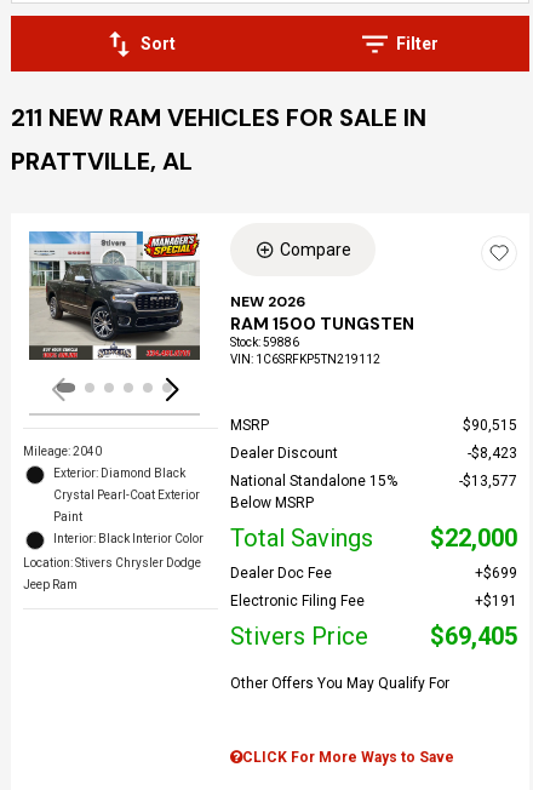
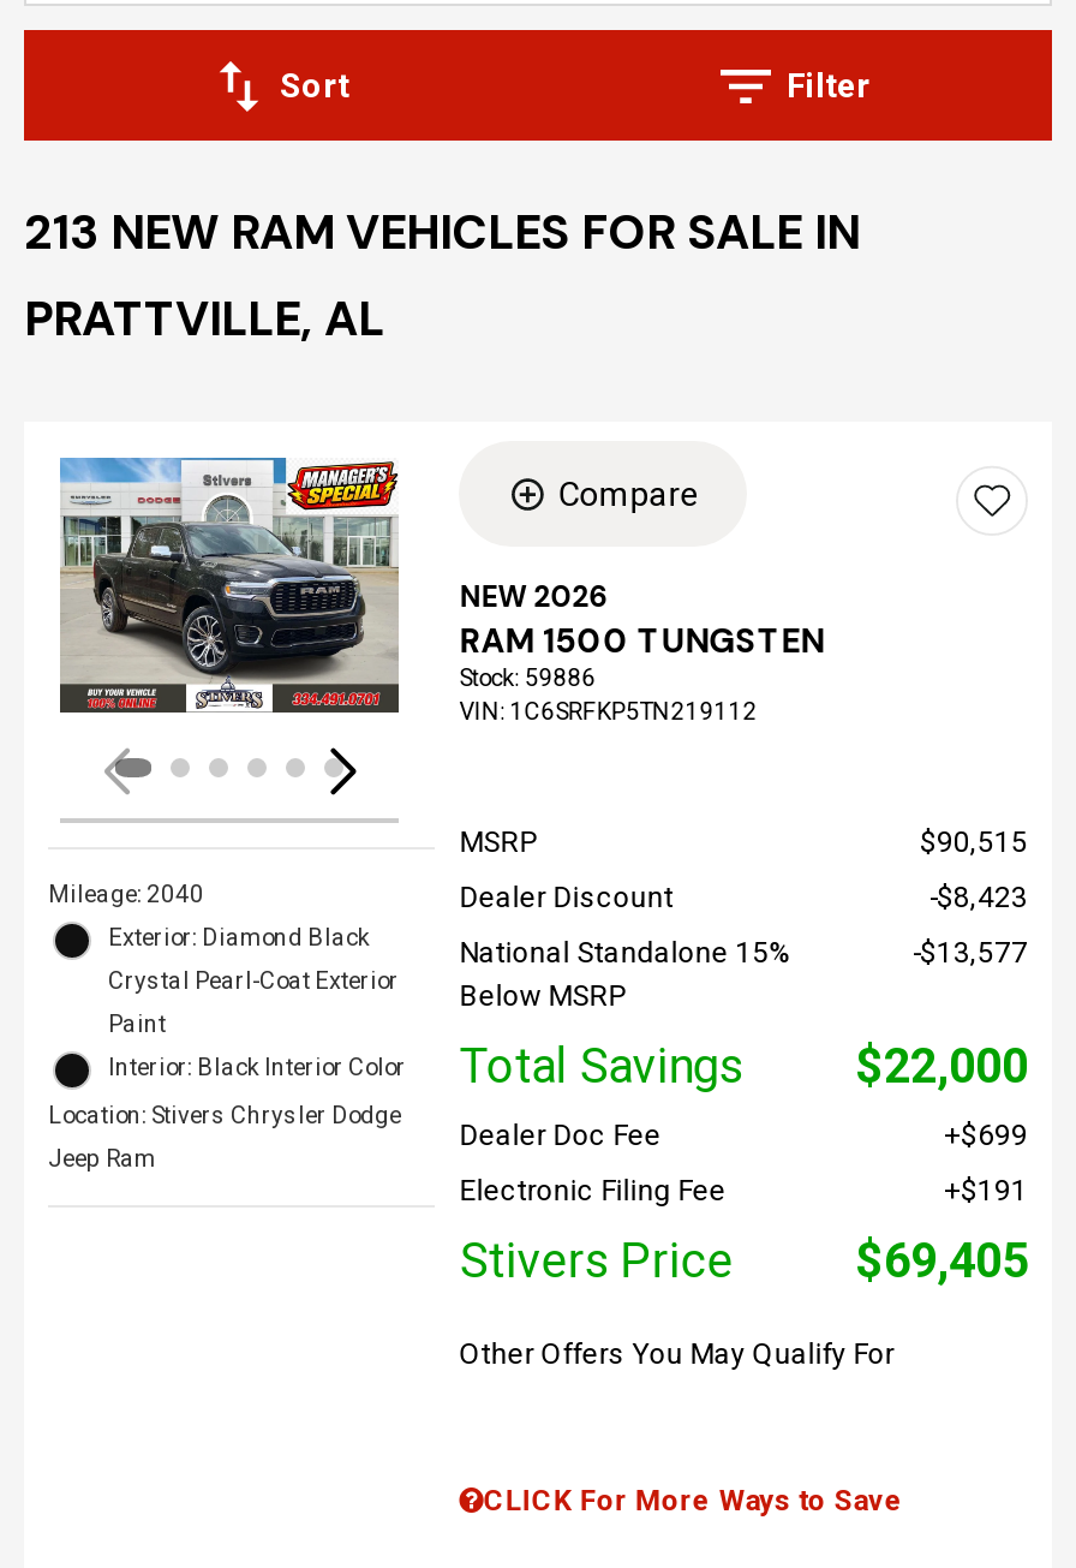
- 211 NEW RAM VEHICLES FOR SALE IN
+ 213 NEW RAM VEHICLES FOR SALE IN
